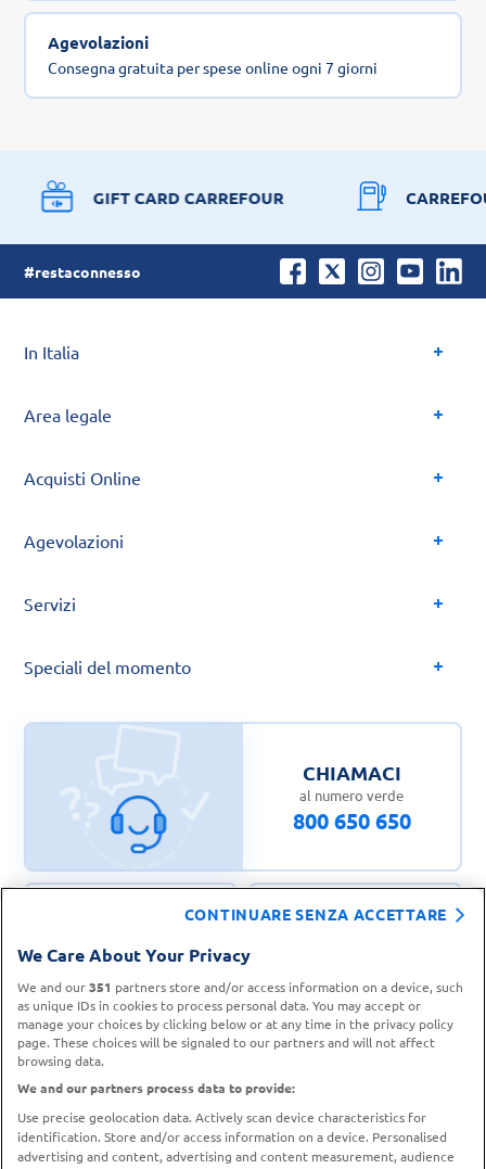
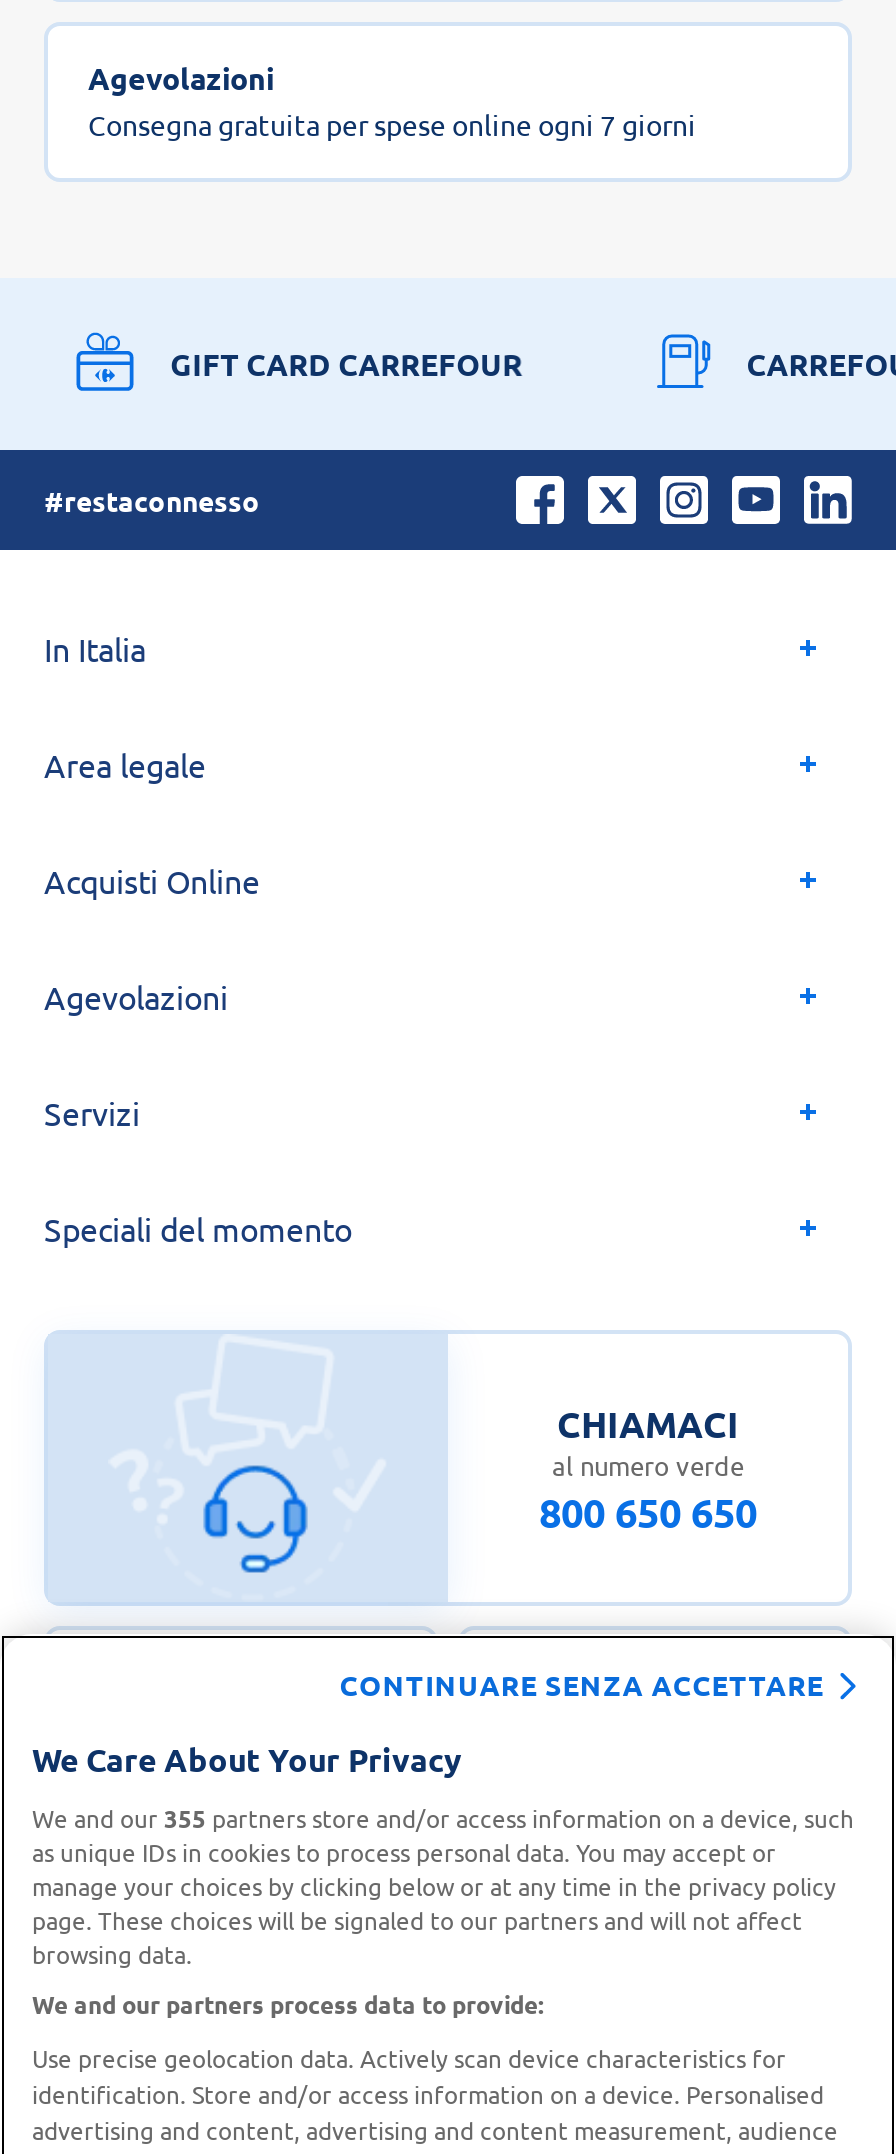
- We and our 351 partners store and/or access information on a device, such
+ We and our 355 partners store and/or access information on a device, such
